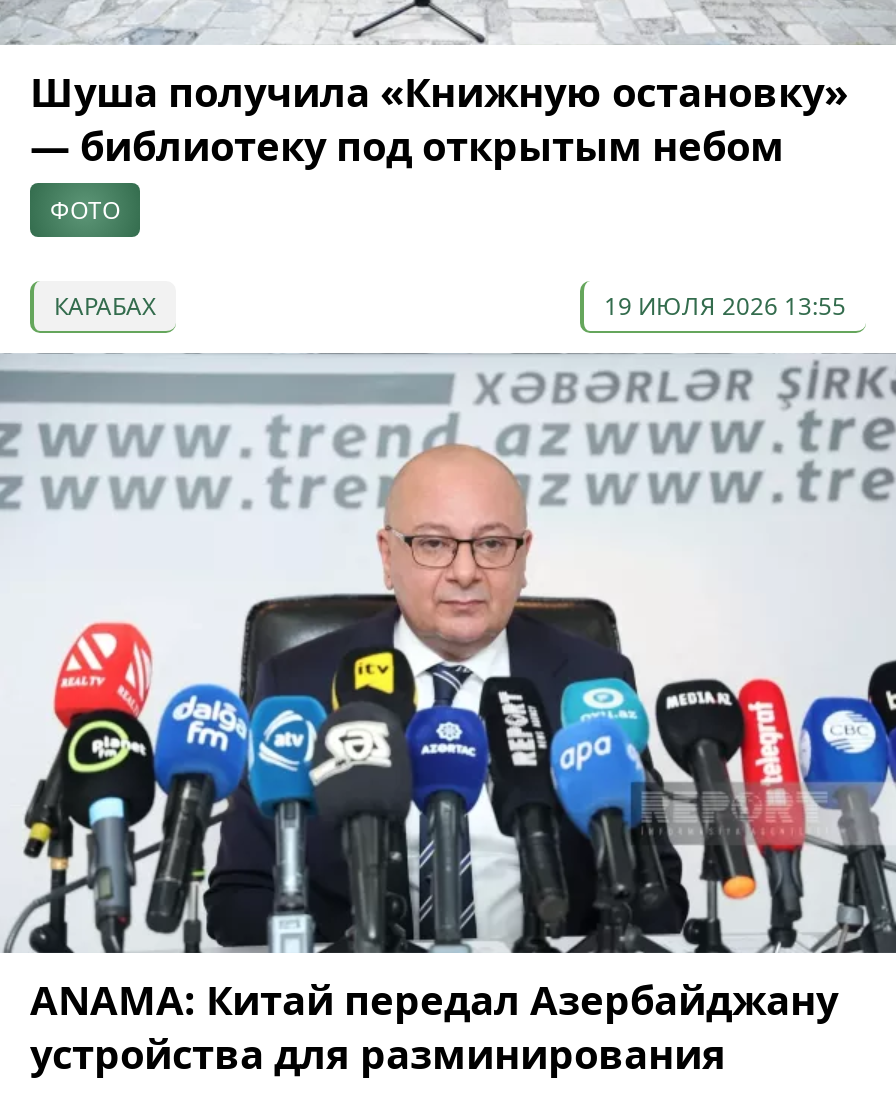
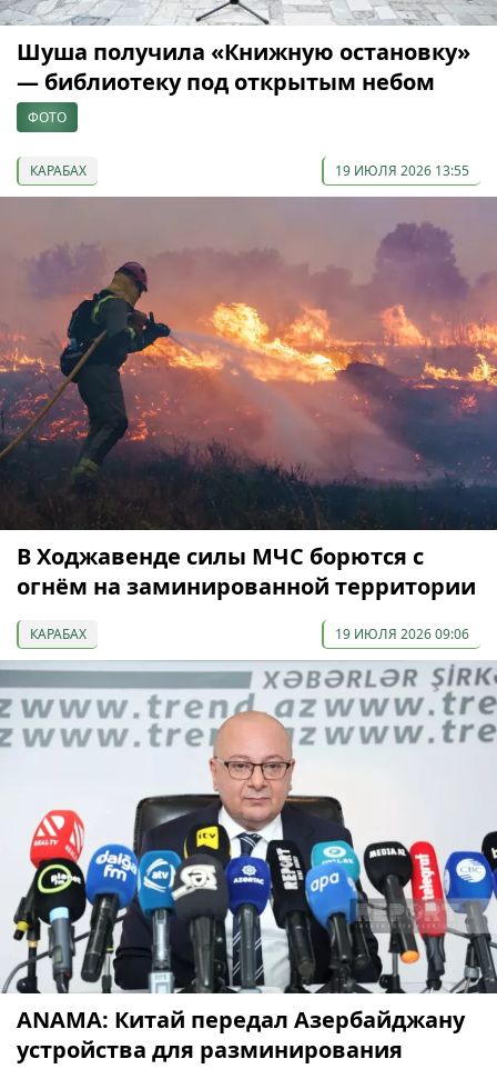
+ [image]
+ В Ходжавенде силы МЧС борются с
+ огнём на заминированной территории
+ КАРАБАХ
+ 19 ИЮЛЯ 2026 09:06
